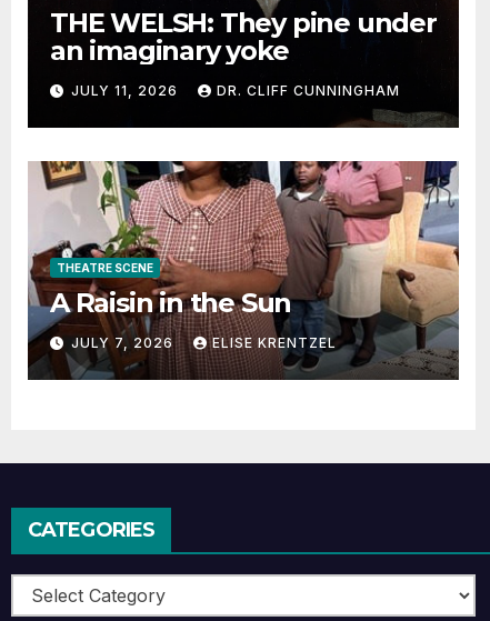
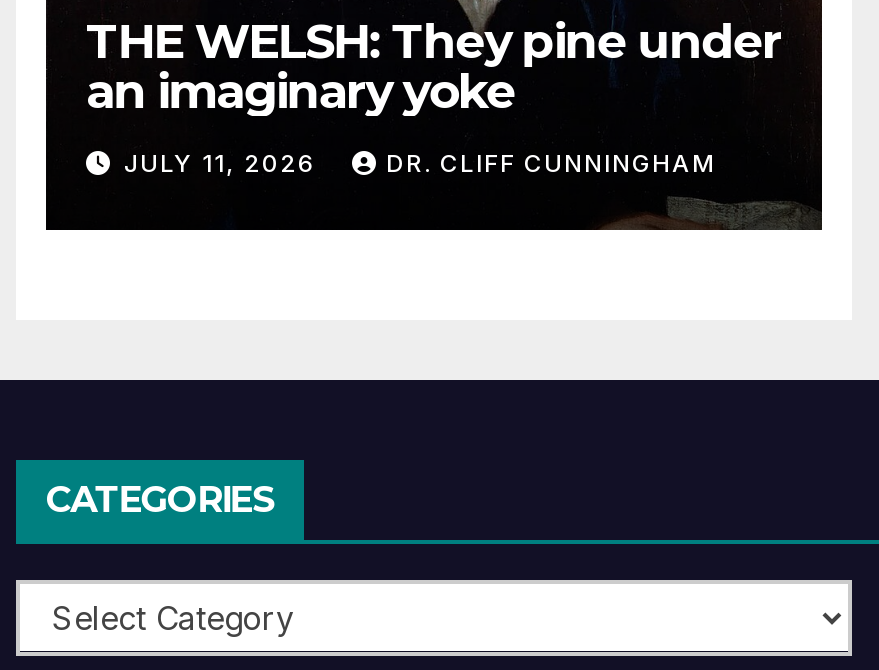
- [image]
- THEATRE SCENE
- A Raisin in the Sun
- JULY 7, 2026
- ELISE KRENTZEL
